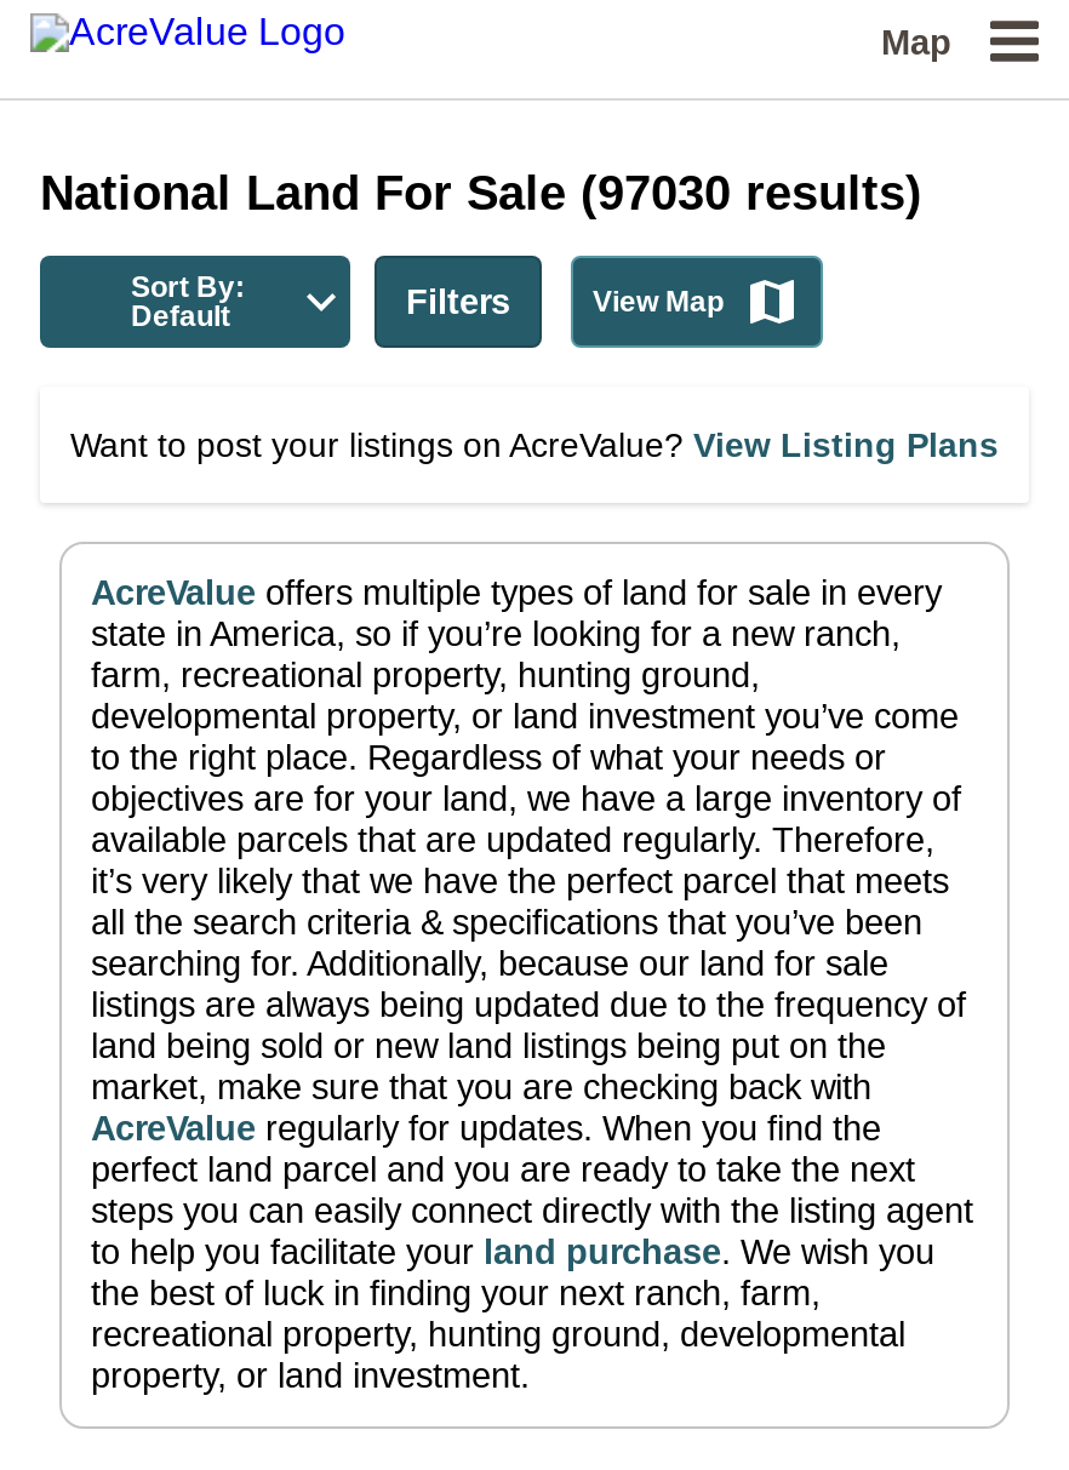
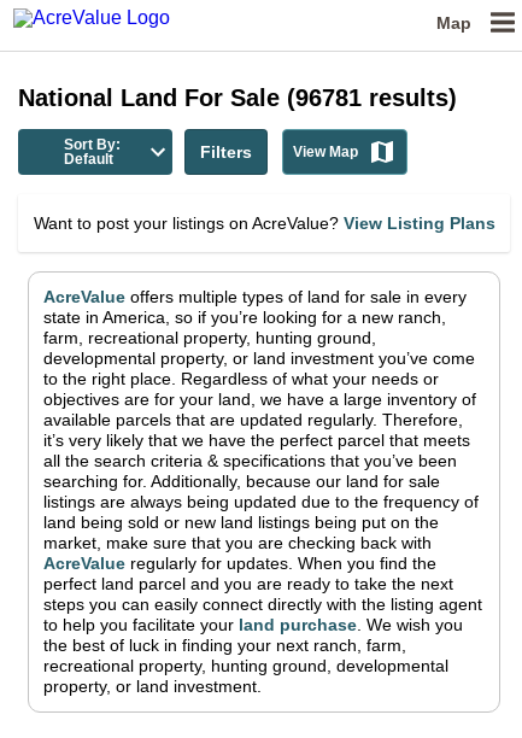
- National Land For Sale (97030 results)
+ National Land For Sale (96781 results)
